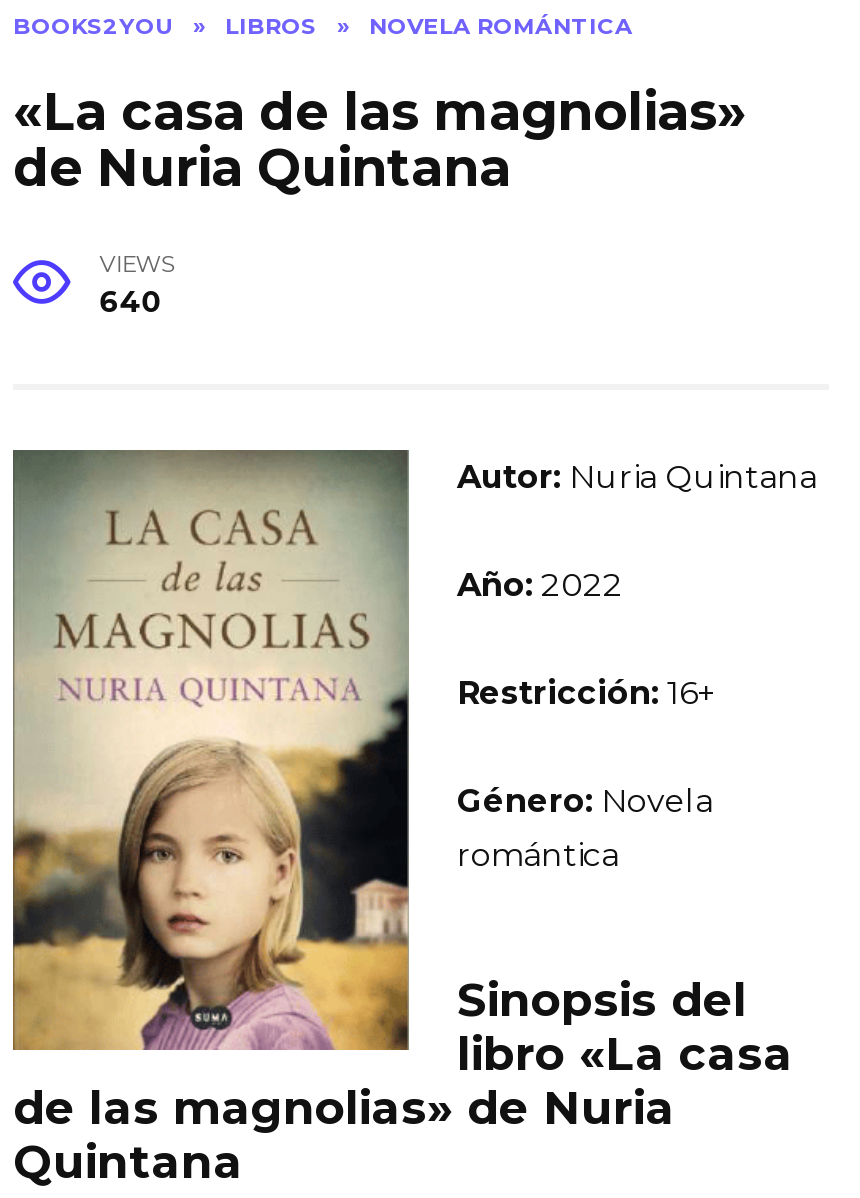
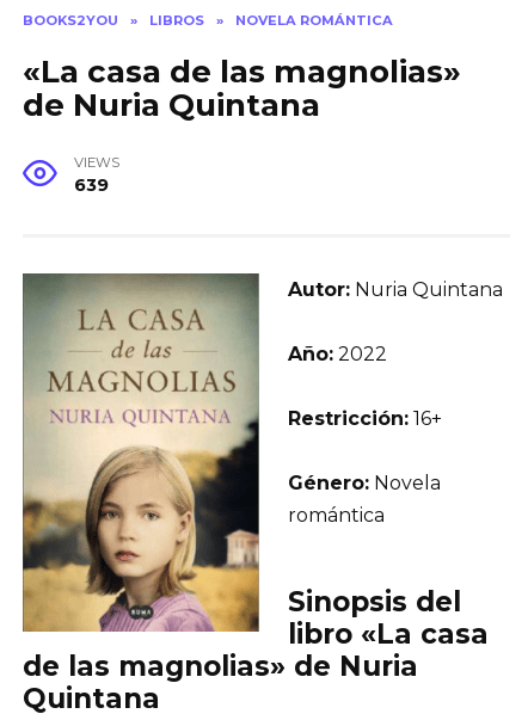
- 640
+ 639
